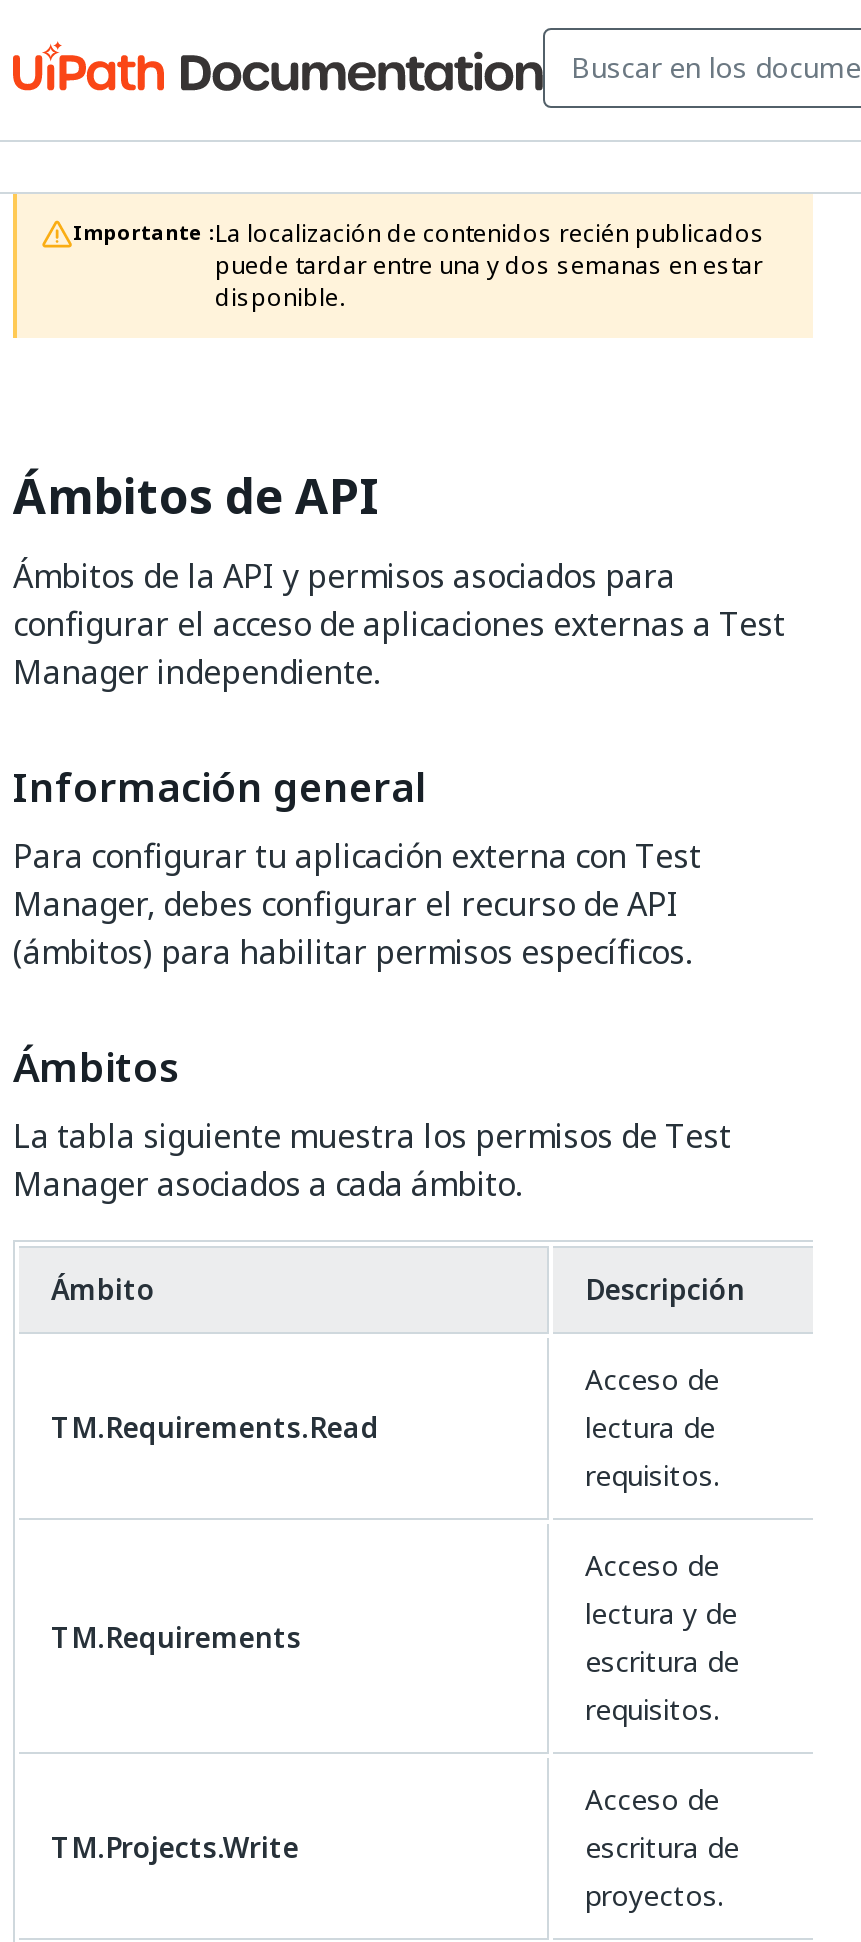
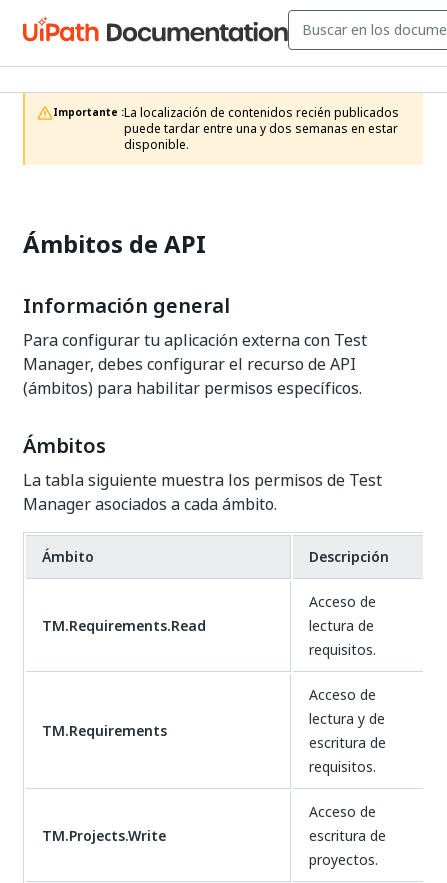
- Ámbitos de la API y permisos asociados para
- configurar el acceso de aplicaciones externas a Test
- Manager independiente.
